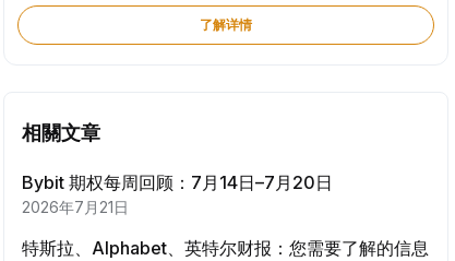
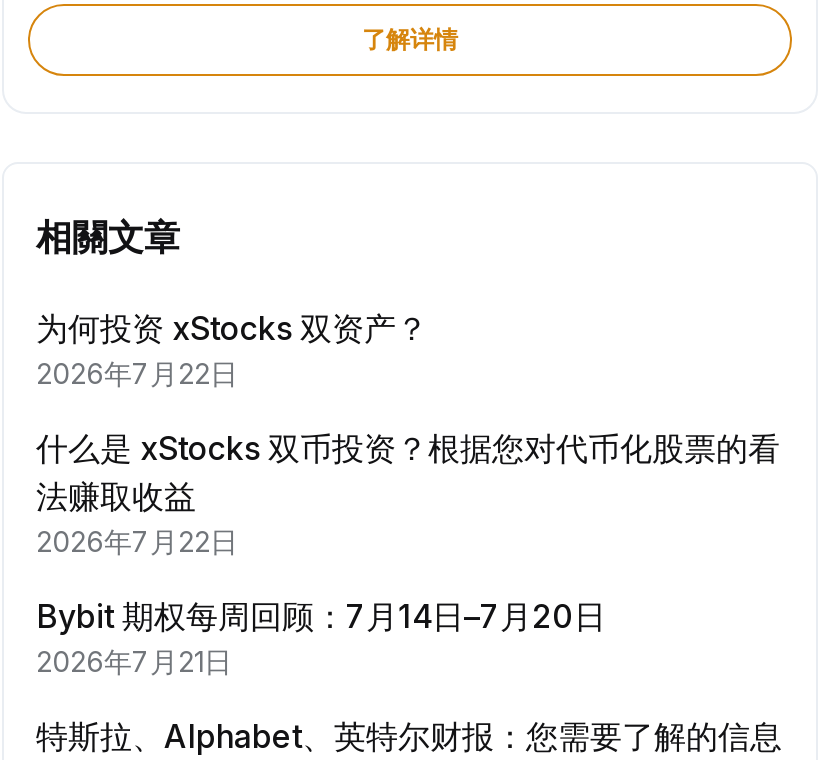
+ 为何投资 xStocks 双资产？
+ 2026年7月22日
+ 什么是 xStocks 双币投资？根据您对代币化股票的看
+ 法赚取收益
+ 2026年7月22日
